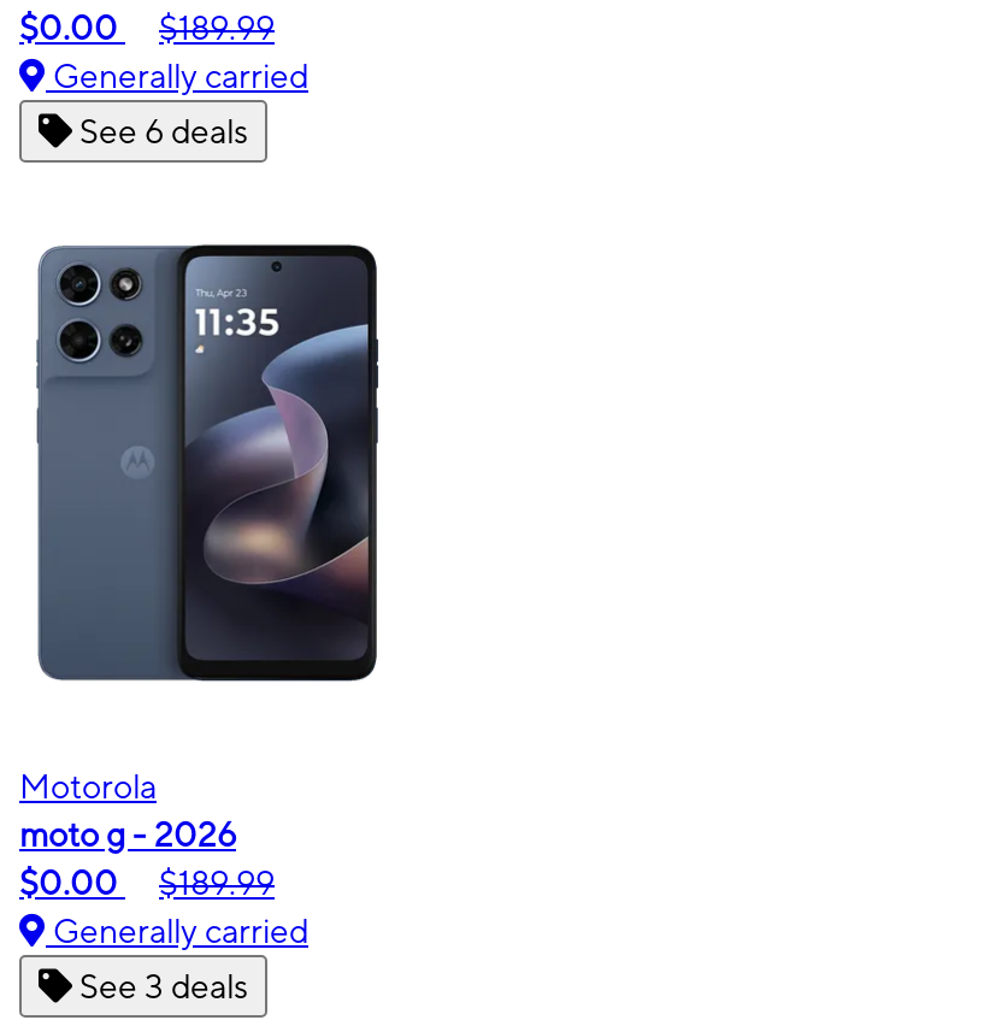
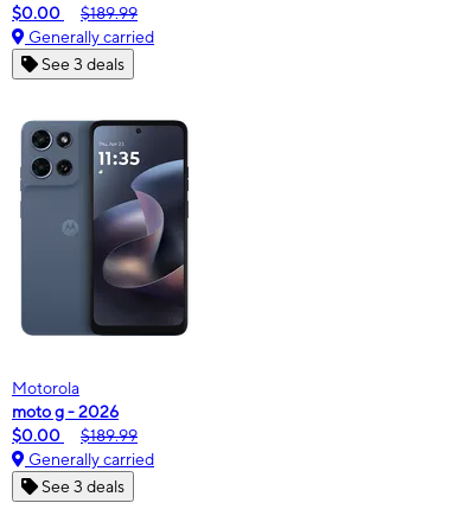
- See 6 deals
+ See 3 deals
